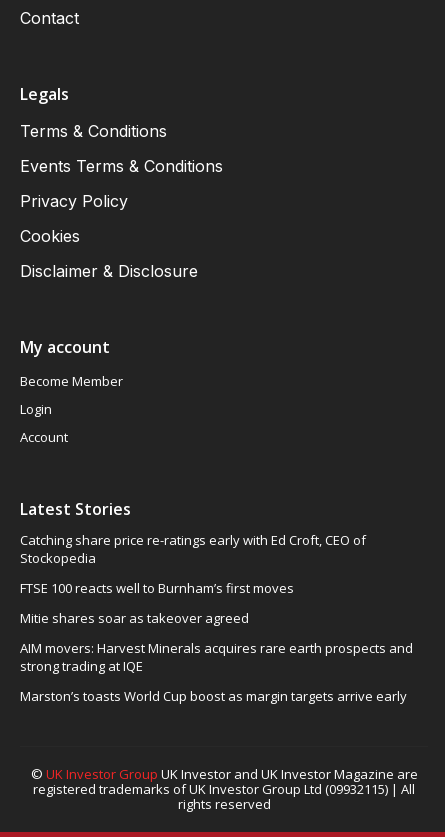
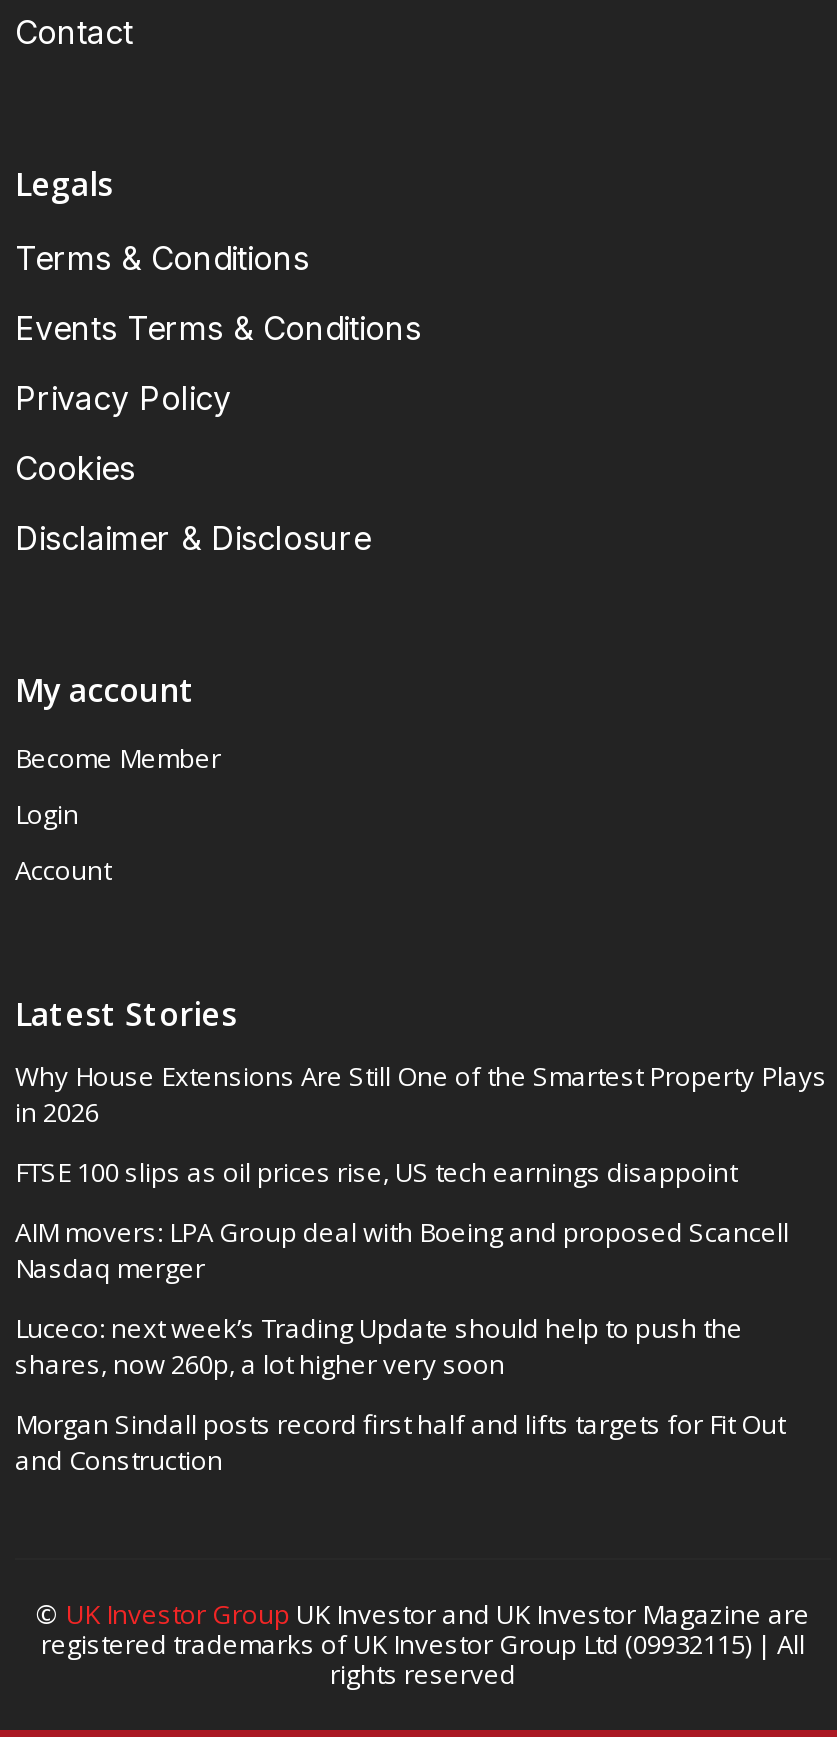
- Catching share price re-ratings early with Ed Croft, CEO of
- Stockopedia
+ Why House Extensions Are Still One of the Smartest Property Plays
+ in 2026

- FTSE 100 reacts well to Burnham’s first moves
+ FTSE 100 slips as oil prices rise, US tech earnings disappoint

- Mitie shares soar as takeover agreed
+ AIM movers: LPA Group deal with Boeing and proposed Scancell
+ Nasdaq merger

- AIM movers: Harvest Minerals acquires rare earth prospects and
- strong trading at IQE
+ Luceco: next week’s Trading Update should help to push the
+ shares, now 260p, a lot higher very soon

- Marston’s toasts World Cup boost as margin targets arrive early
+ Morgan Sindall posts record first half and lifts targets for Fit Out
+ and Construction
